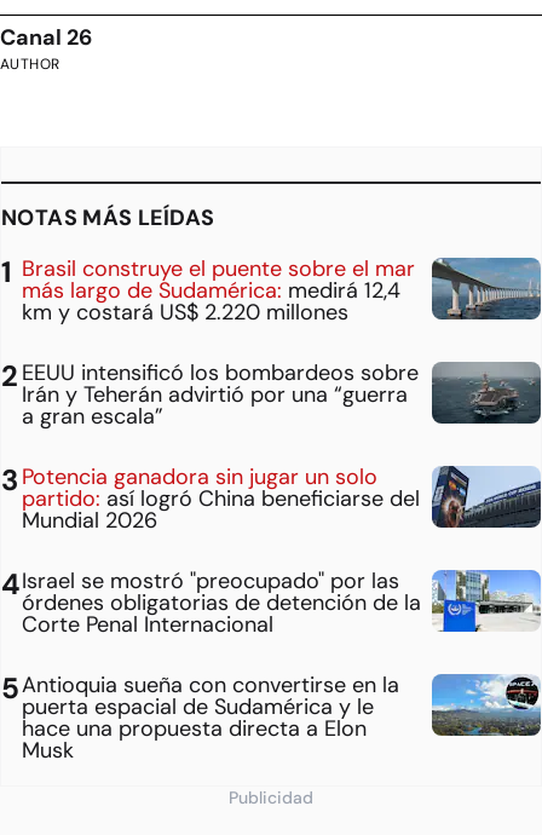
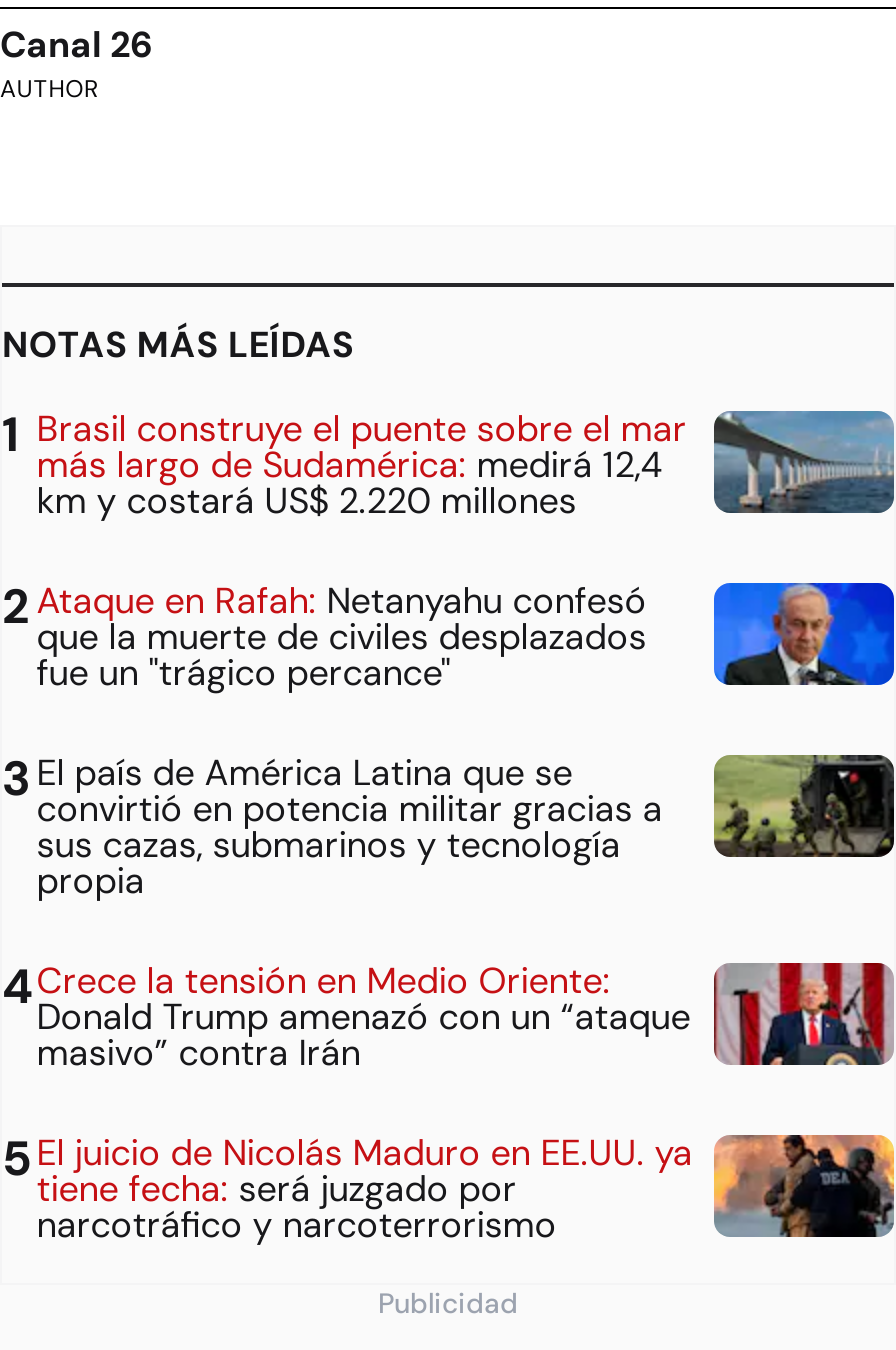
- [image]
- EEUU intensificó los bombardeos sobre
- Irán y Teherán advirtió por una “guerra
- a gran escala”
+ [image]
+ Ataque en Rafah: Netanyahu confesó
+ que la muerte de civiles desplazados
+ fue un "trágico percance"

- [image]
- Potencia ganadora sin jugar un solo
- partido: así logró China beneficiarse del
- Mundial 2026
+ [image]
+ El país de América Latina que se
+ convirtió en potencia militar gracias a
+ sus cazas, submarinos y tecnología
+ propia

- [image]
- Israel se mostró "preocupado" por las
- órdenes obligatorias de detención de la
- Corte Penal Internacional
+ [image]
+ Crece la tensión en Medio Oriente:
+ Donald Trump amenazó con un “ataque
+ masivo” contra Irán

- [image]
- Antioquia sueña con convertirse en la
- puerta espacial de Sudamérica y le
- hace una propuesta directa a Elon
- Musk
+ [image]
+ El juicio de Nicolás Maduro en EE.UU. ya
+ tiene fecha: será juzgado por
+ narcotráfico y narcoterrorismo
